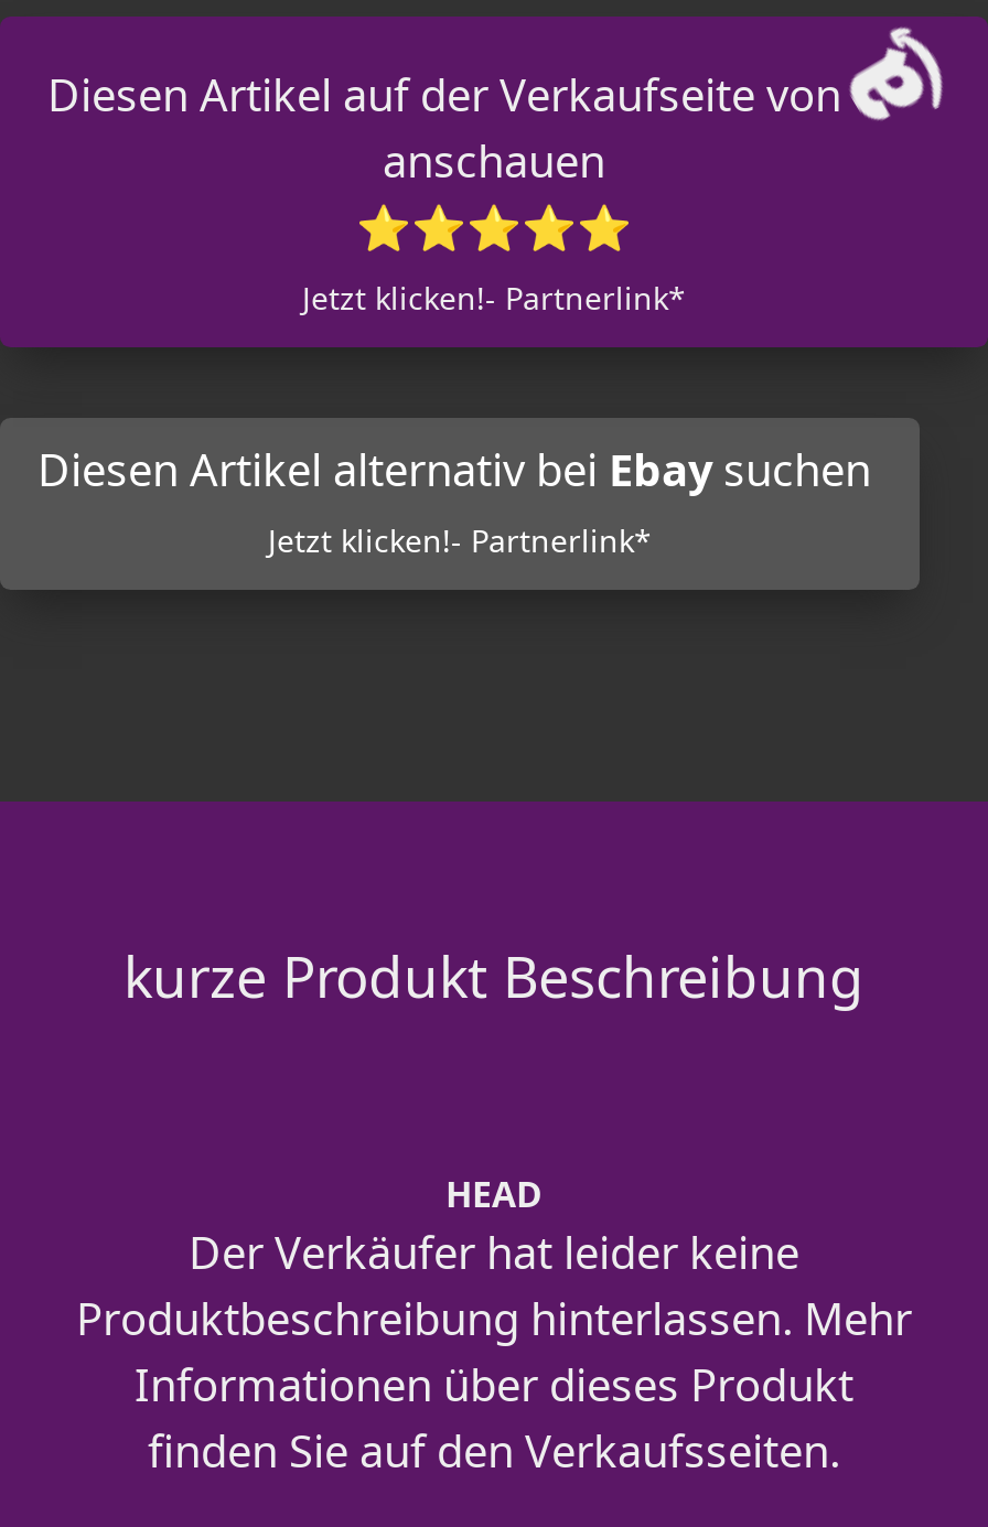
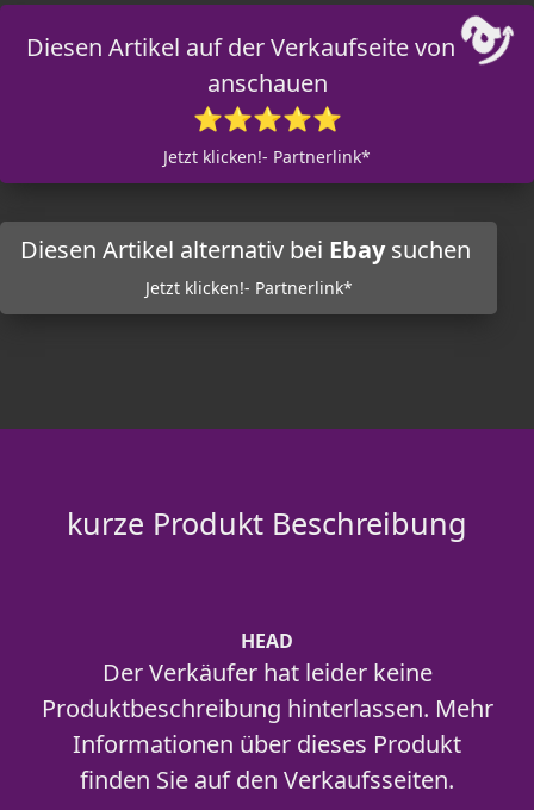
- [image]
+ [image]
